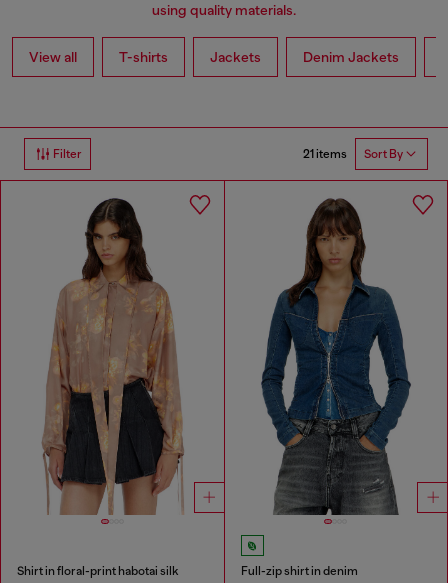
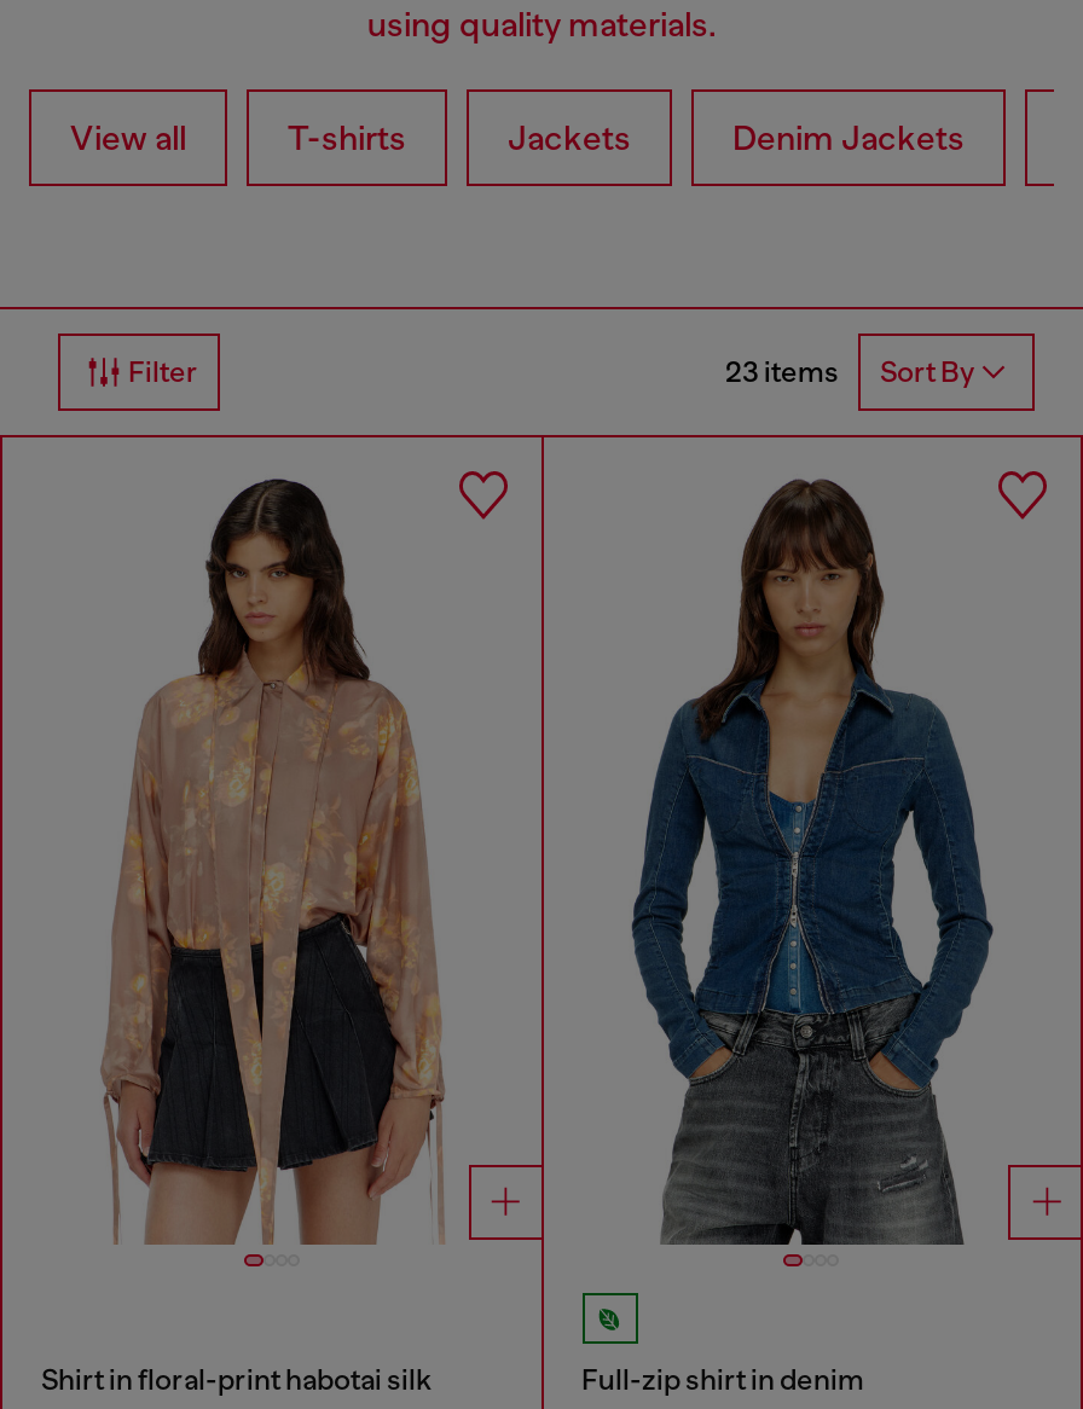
- 21 items Sort By
+ 23 items Sort By
